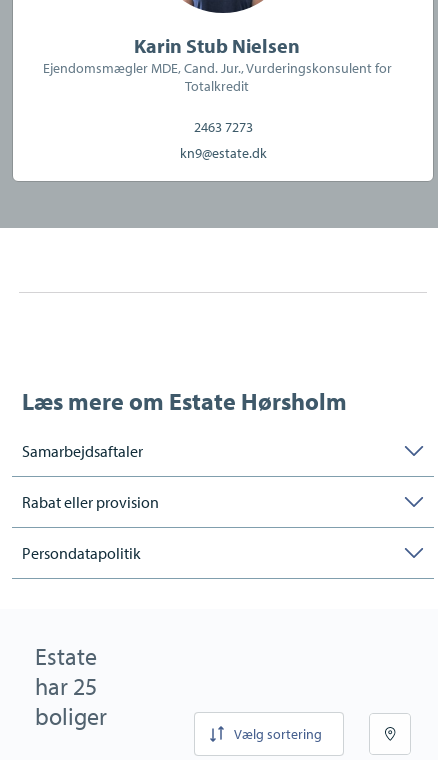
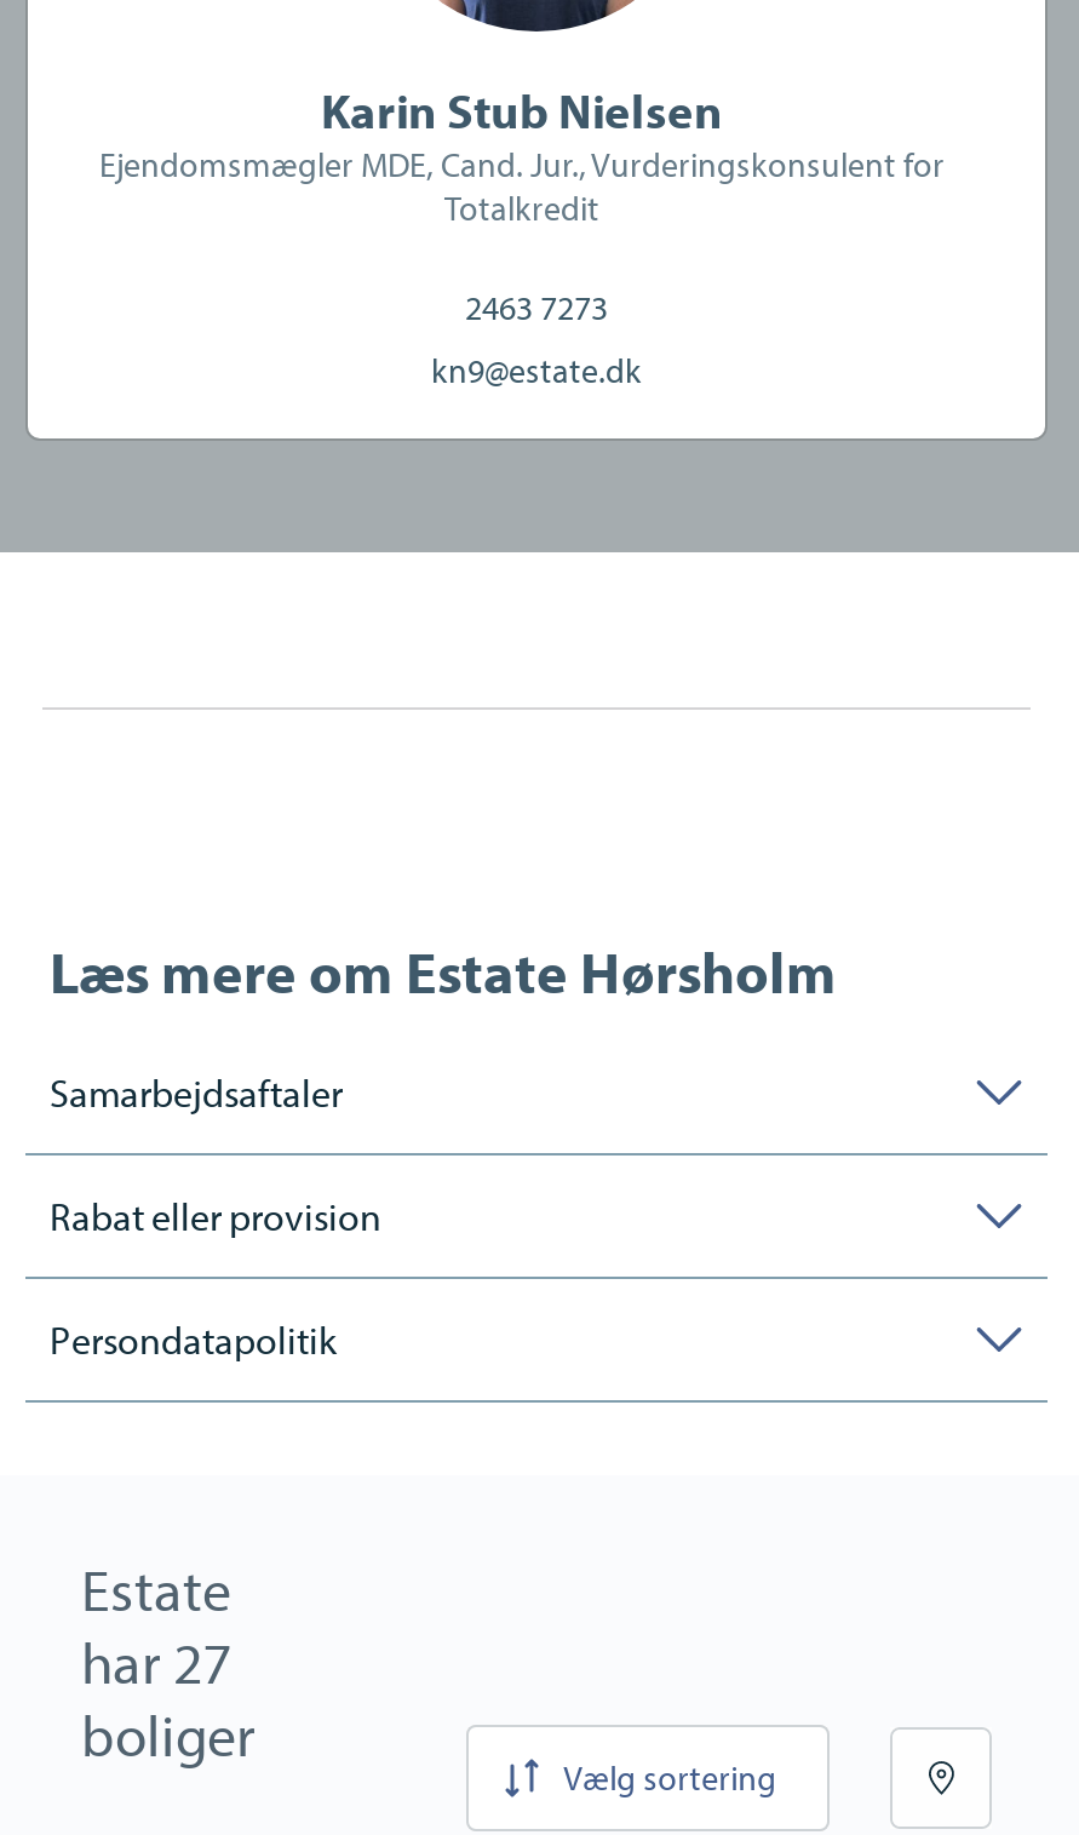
- har 25
+ har 27
